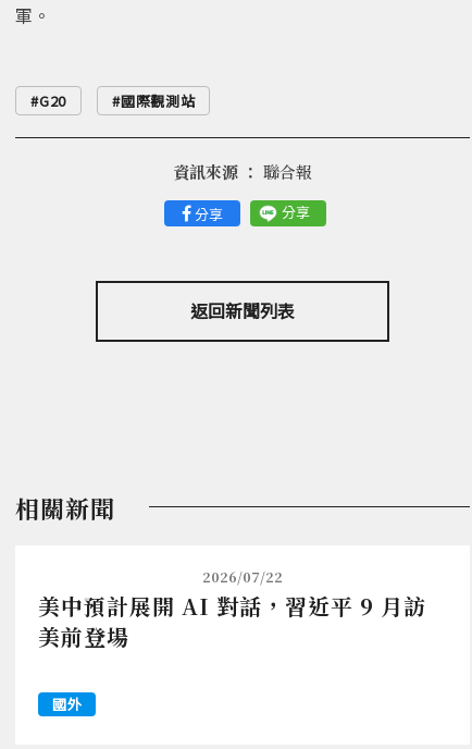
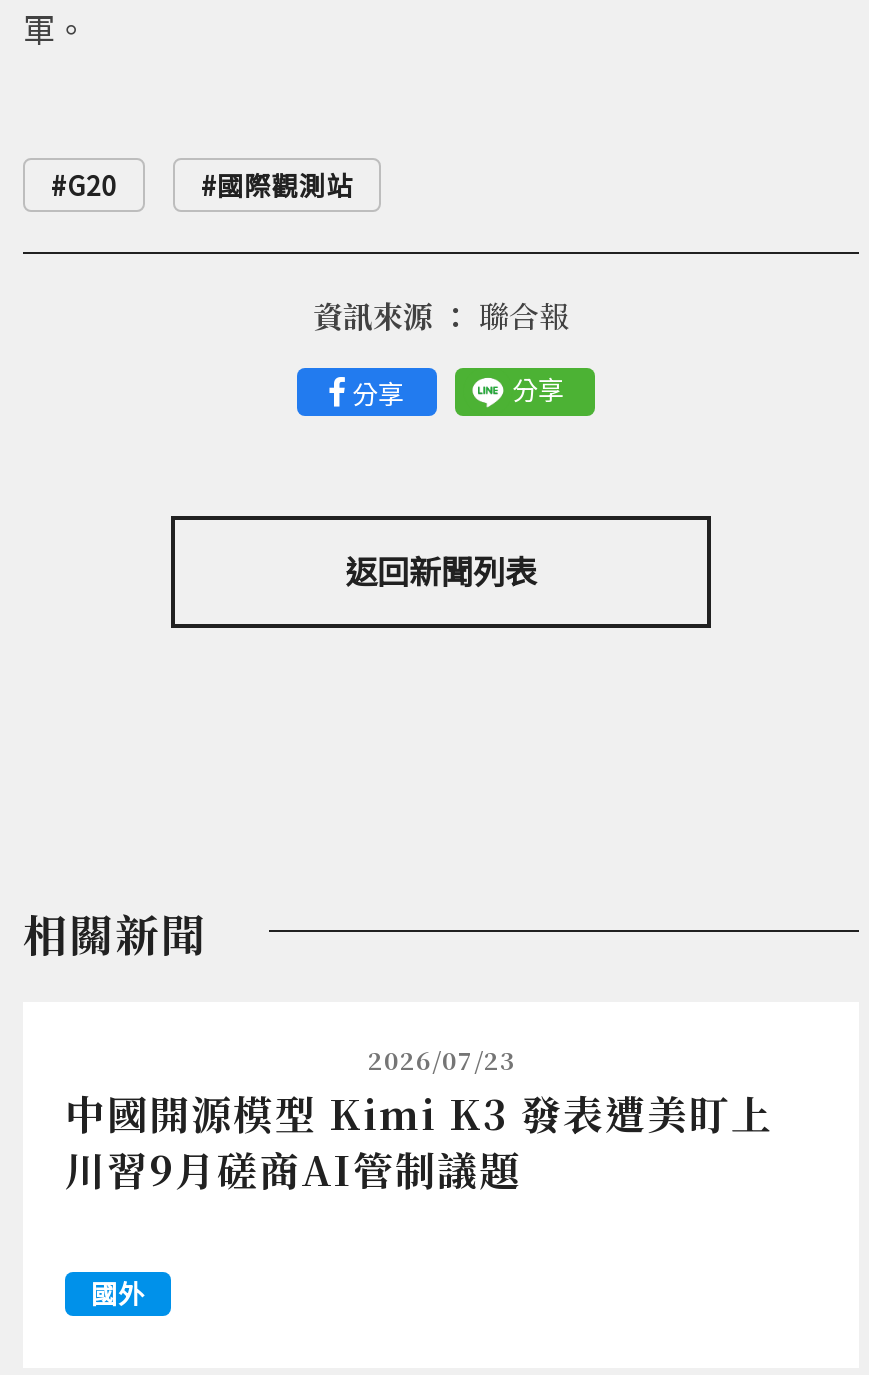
- 2026/07/22
- 美中預計展開 AI 對話，習近平 9 月訪
- 美前登場
+ 2026/07/23
+ 中國開源模型 Kimi K3 發表遭美盯上
+ 川習9月磋商AI管制議題
